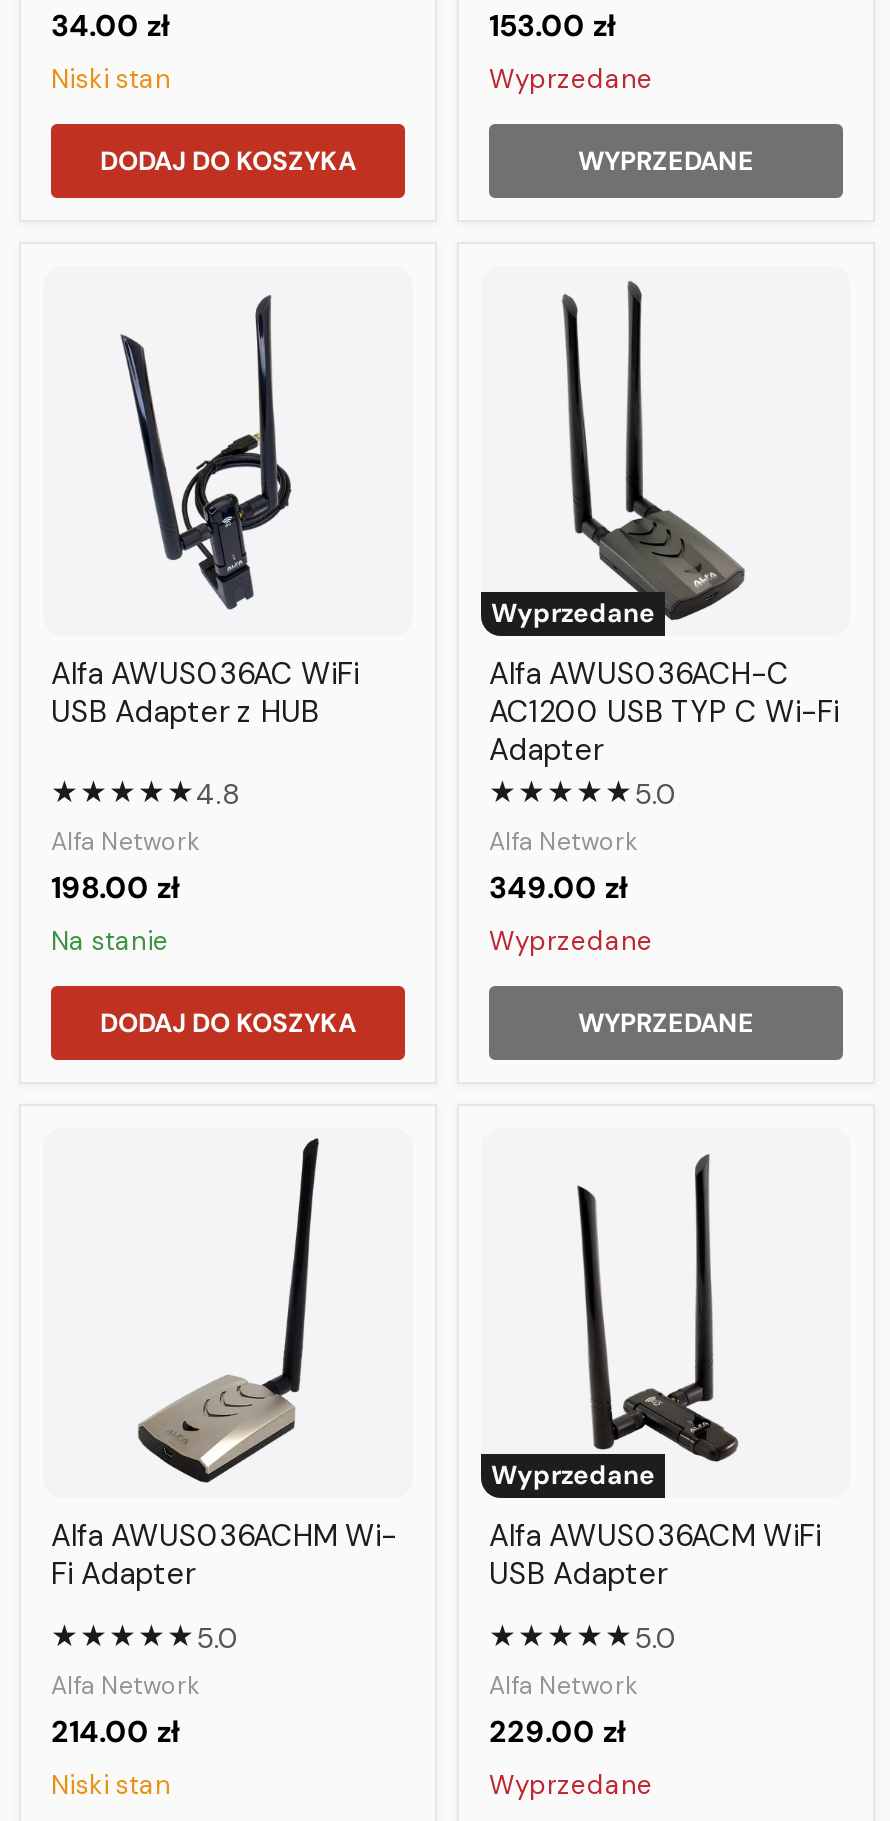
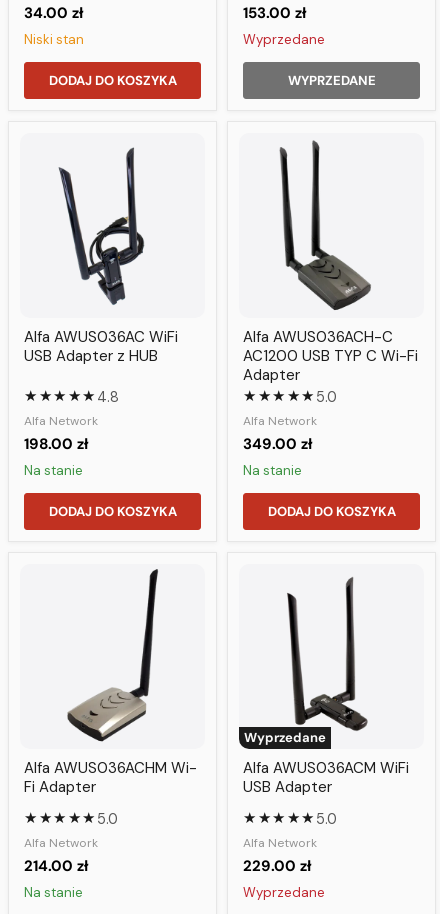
- Wyprzedane

- Wyprzedane
+ Na stanie

- WYPRZEDANE
+ DODAJ DO KOSZYKA

- Niski stan
+ Na stanie
